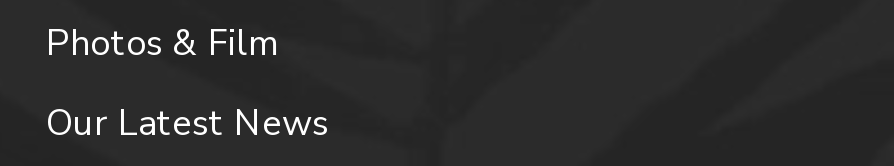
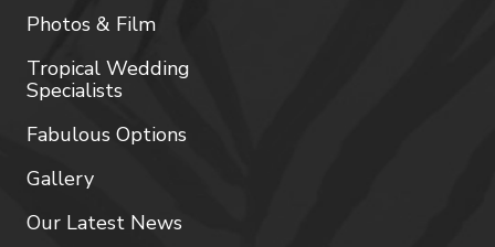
+ Tropical Wedding
+ Specialists
+ Fabulous Options
+ Gallery
